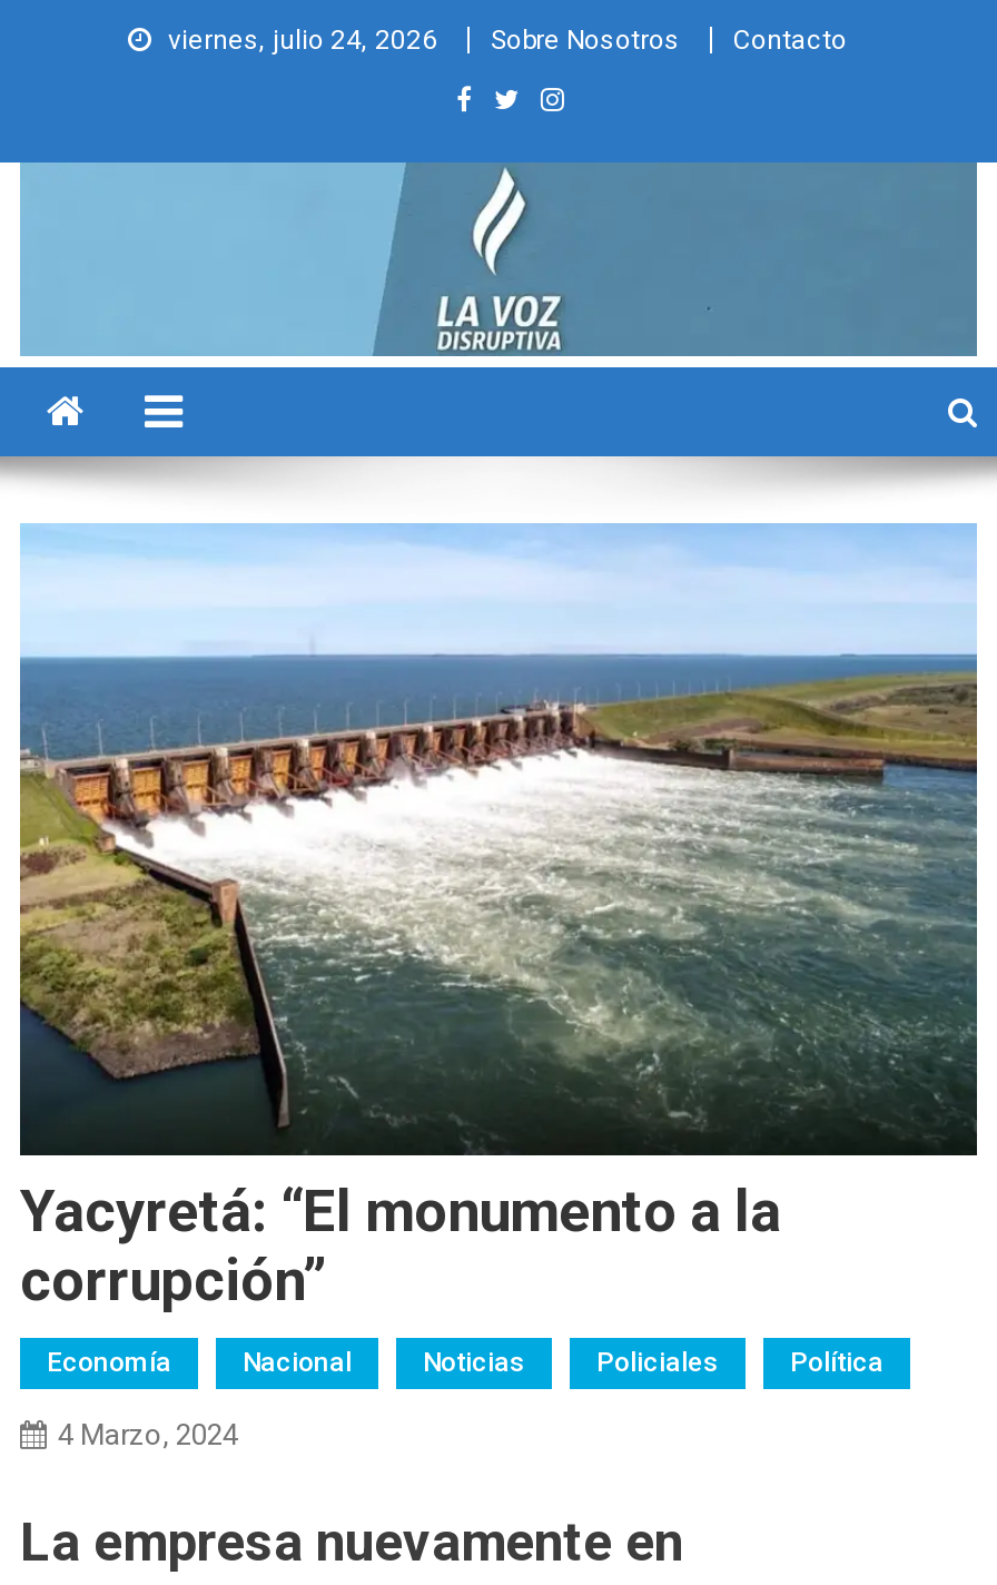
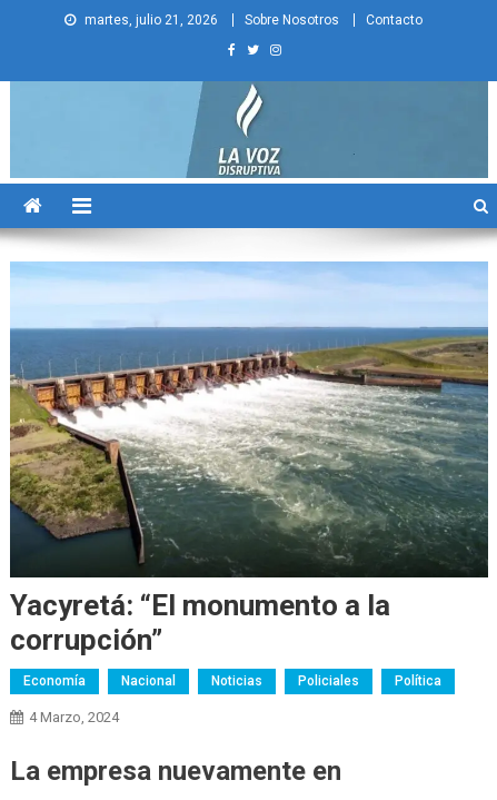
- viernes, julio 24, 2026
+ martes, julio 21, 2026
